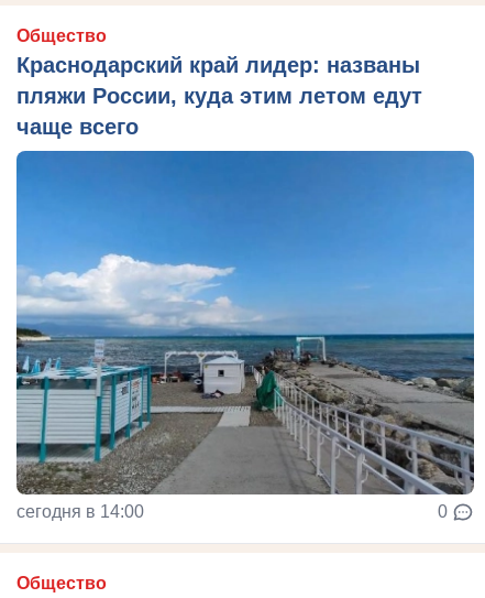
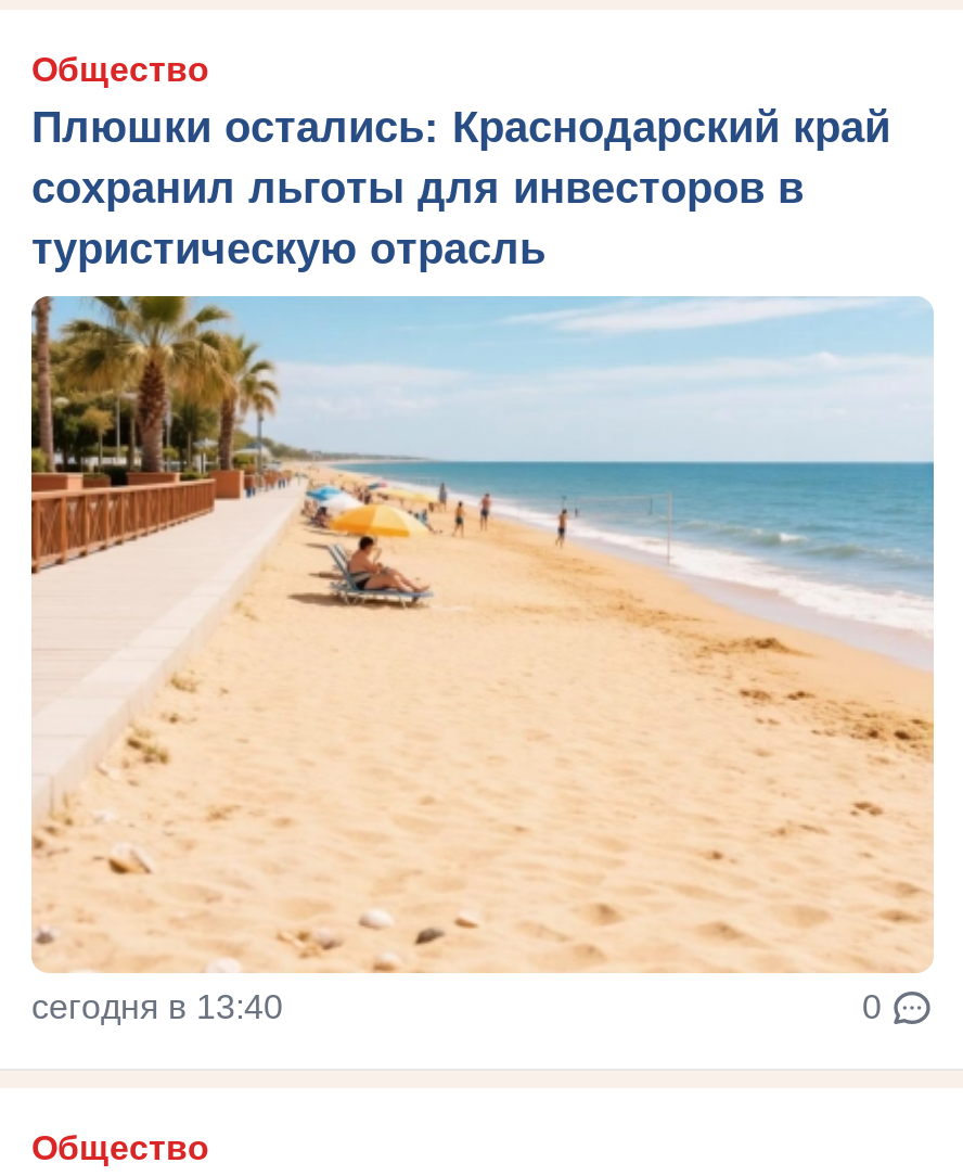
- Краснодарский край лидер: названы
- пляжи России, куда этим летом едут
- чаще всего
+ Плюшки остались: Краснодарский край
+ сохранил льготы для инвесторов в
+ туристическую отрасль

- [image]
- сегодня в 14:00
+ [image]
+ сегодня в 13:40
